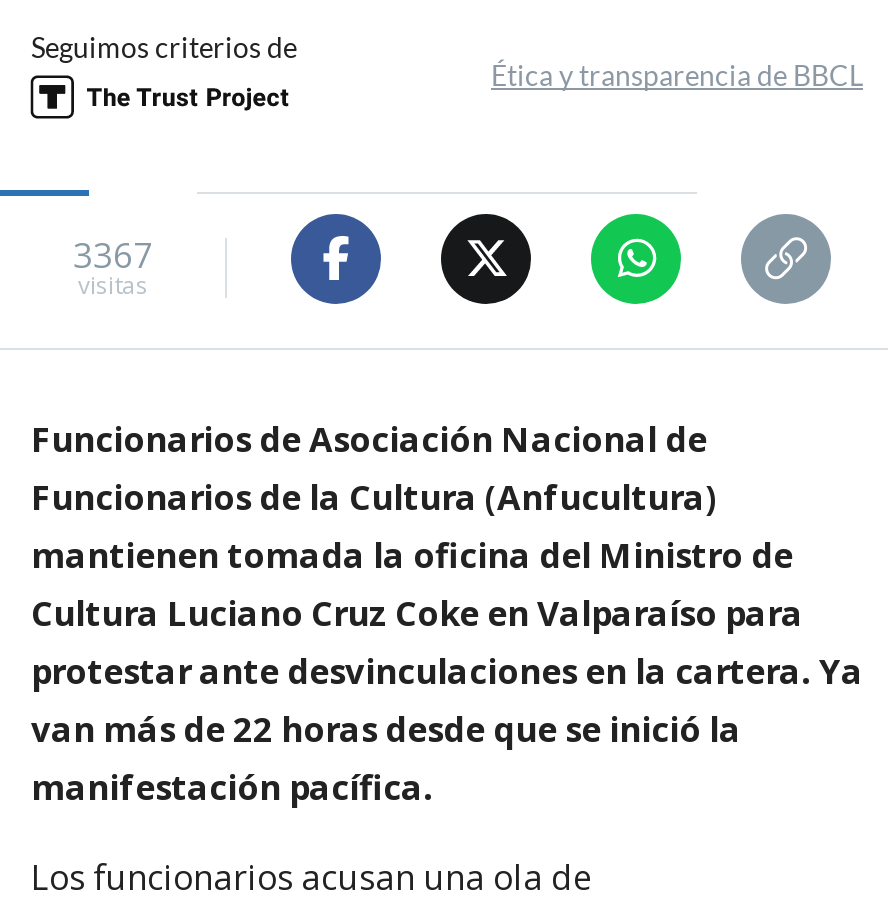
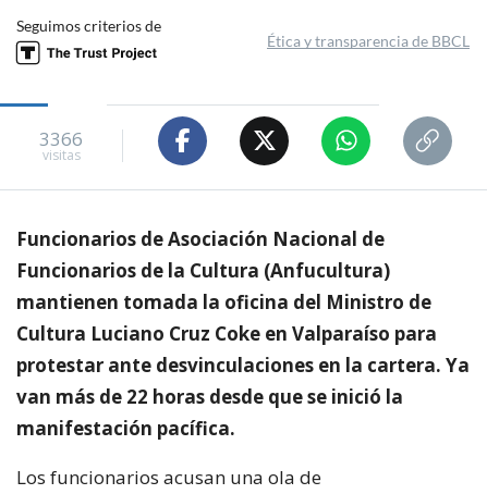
- 3367
+ 3366
